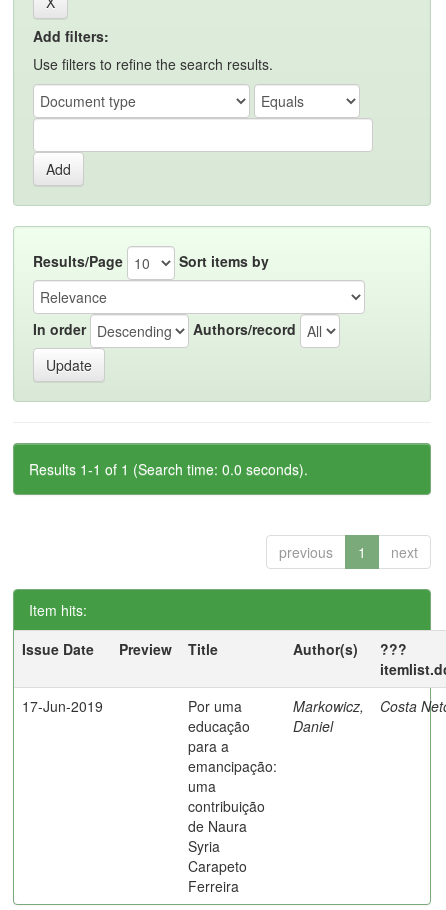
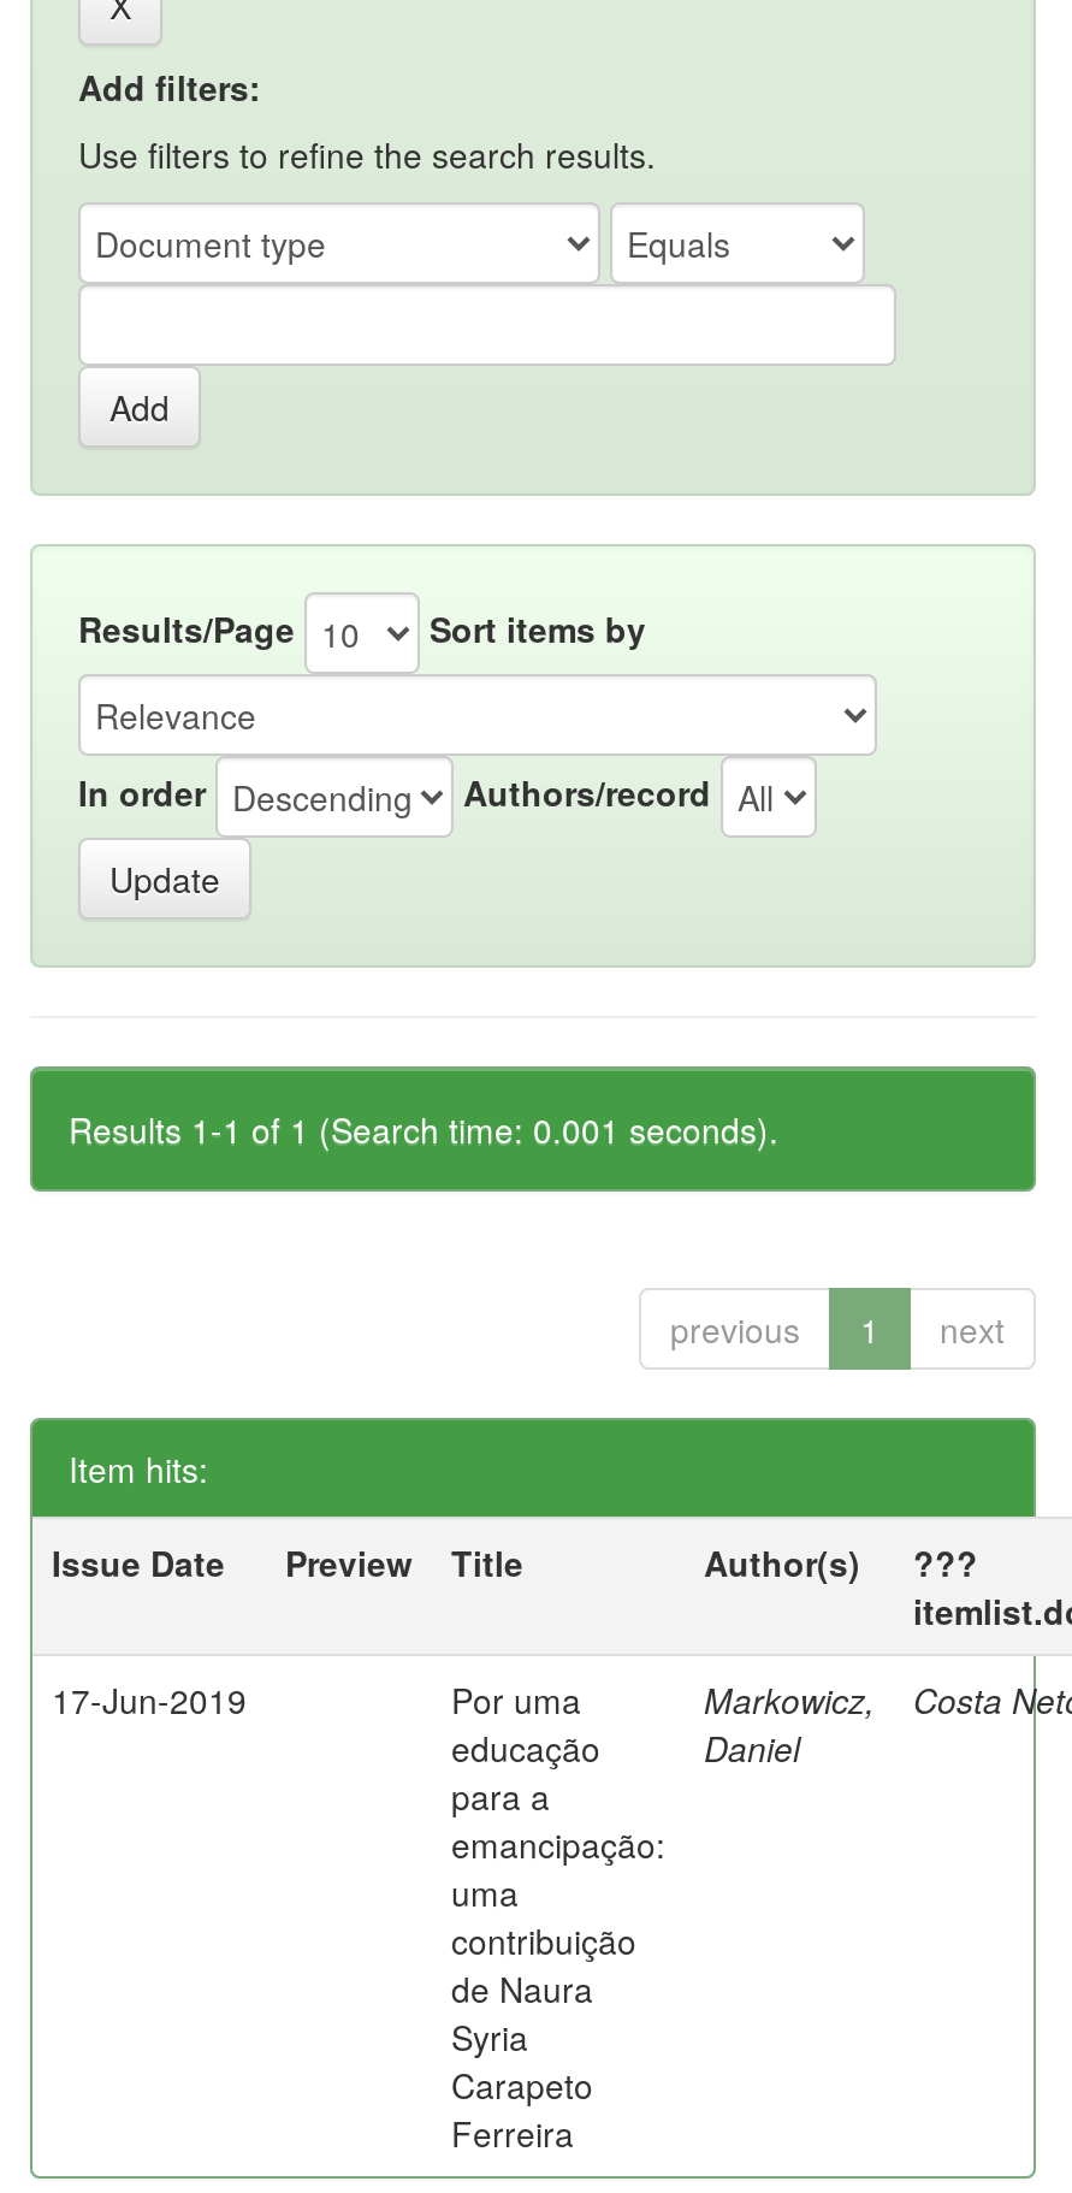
- Results 1-1 of 1 (Search time: 0.0 seconds).
+ Results 1-1 of 1 (Search time: 0.001 seconds).
